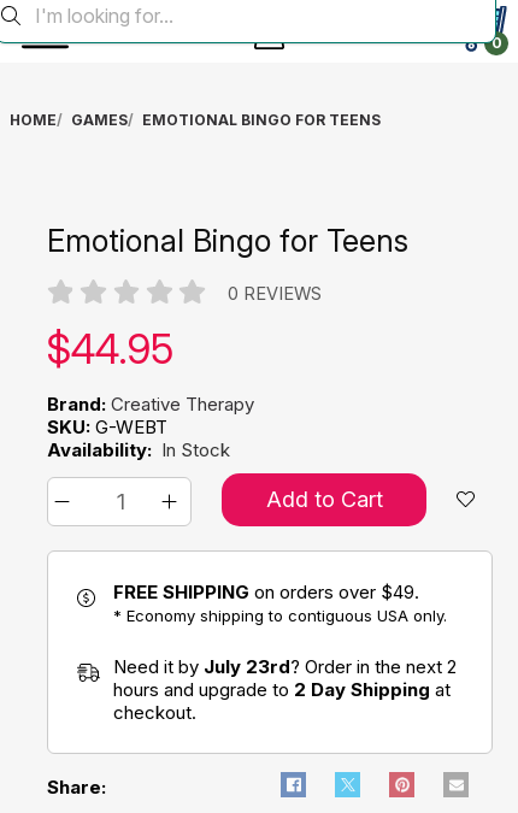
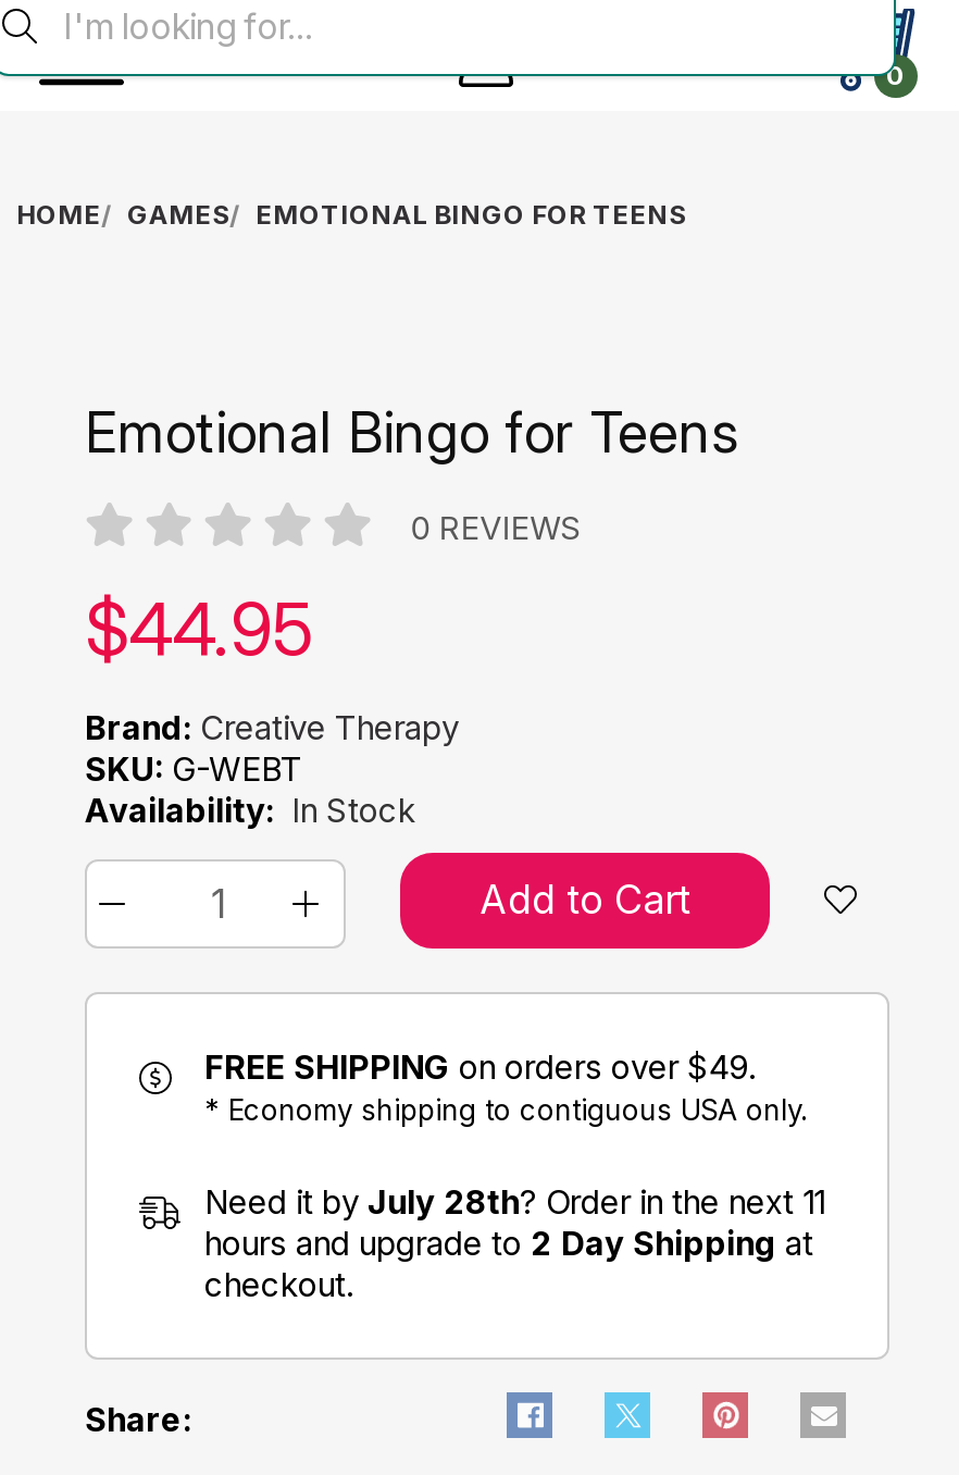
- Need it by July 23rd? Order in the next 2
+ Need it by July 28th? Order in the next 11
